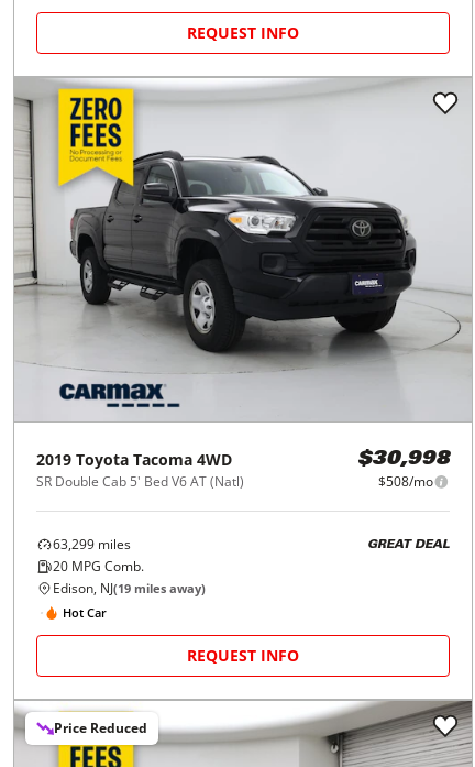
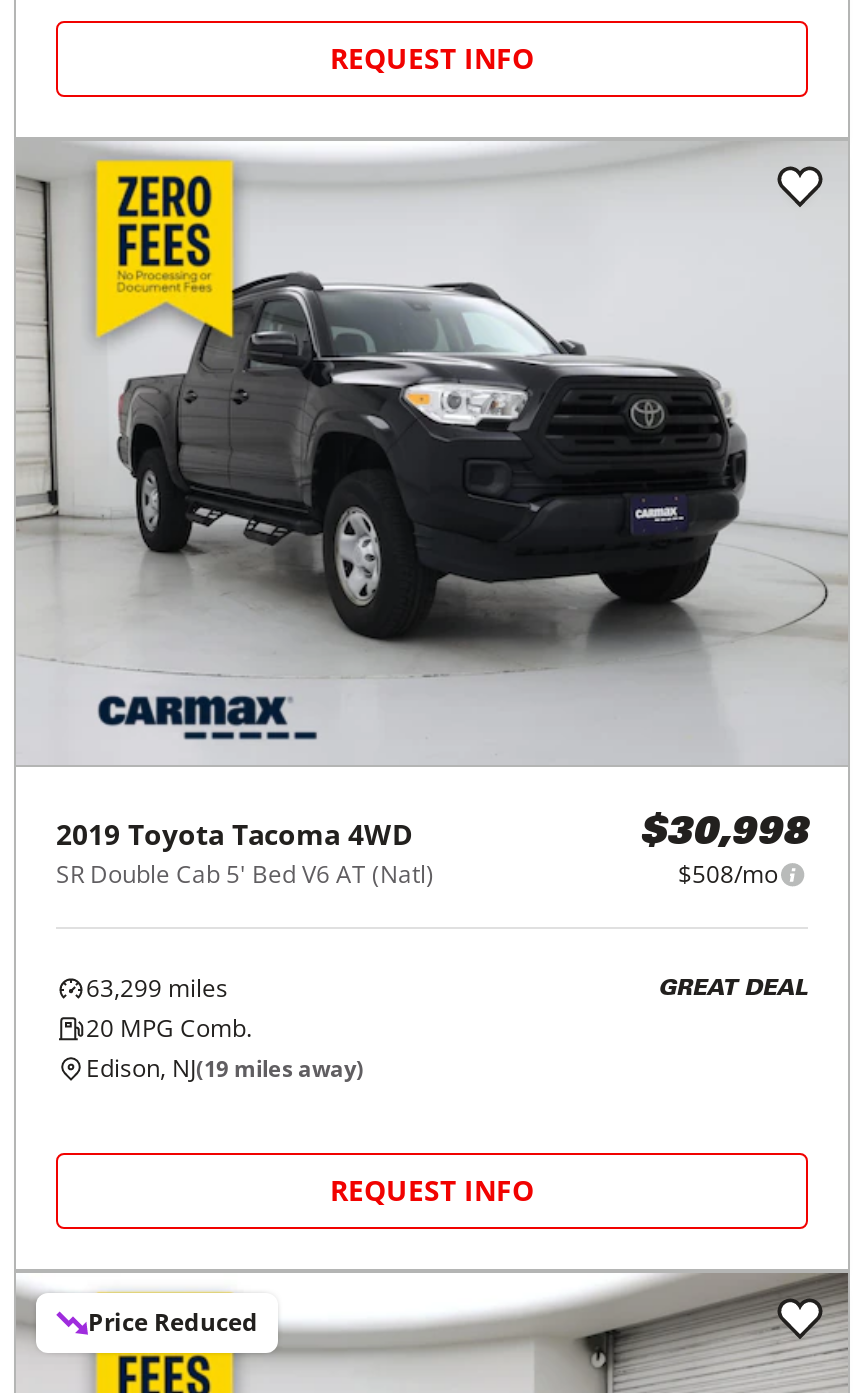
- Hot Car
